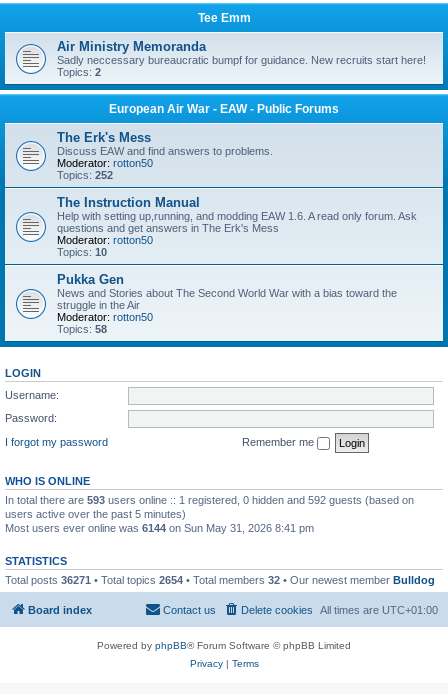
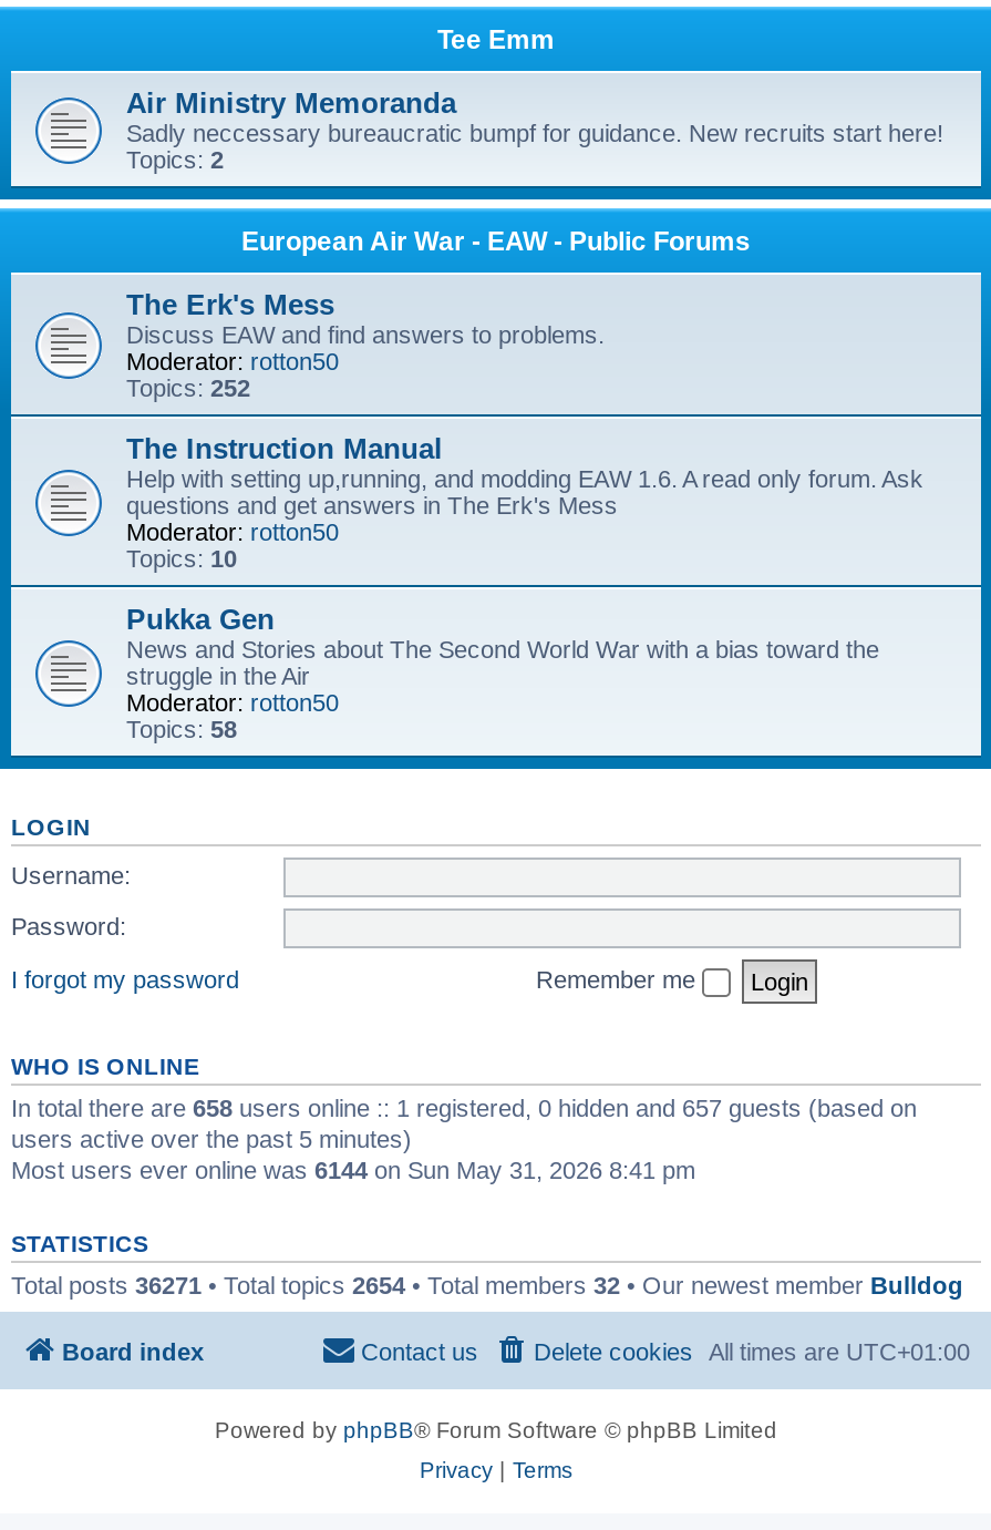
- In total there are 593 users online :: 1 registered, 0 hidden and 592 guests (based on
+ In total there are 658 users online :: 1 registered, 0 hidden and 657 guests (based on
